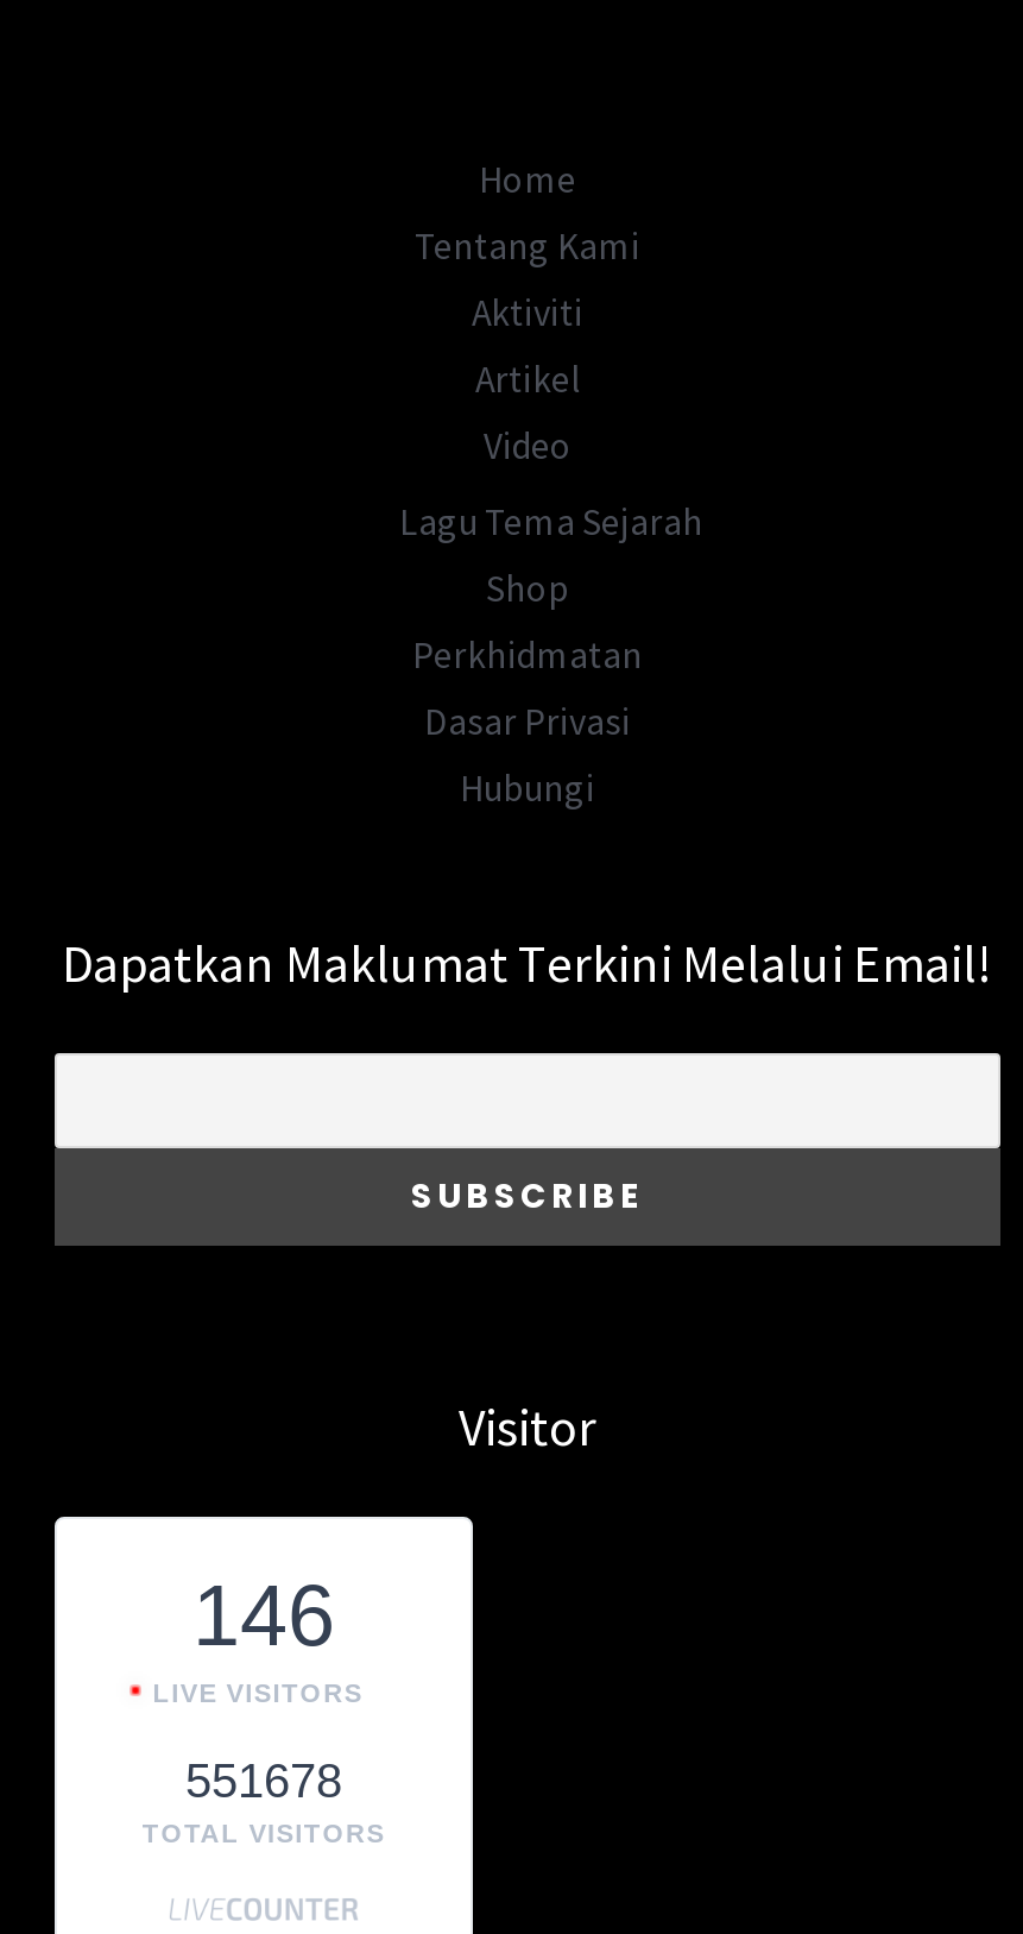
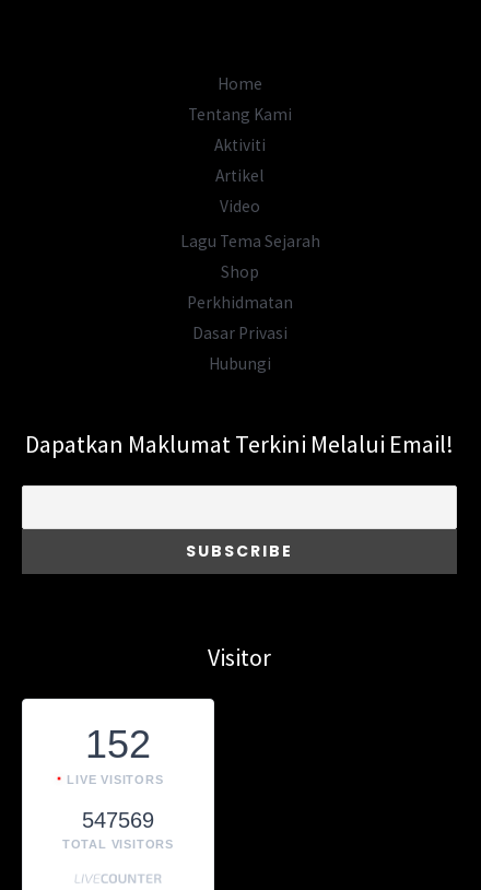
- 146
+ 152

- 551678
+ 547569
